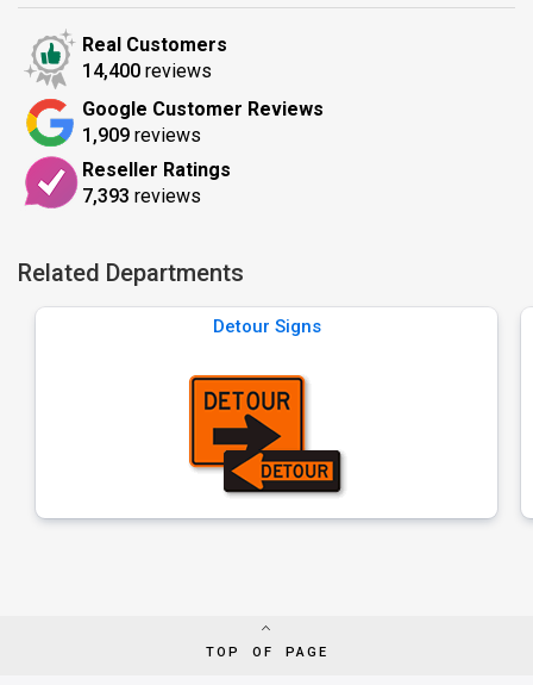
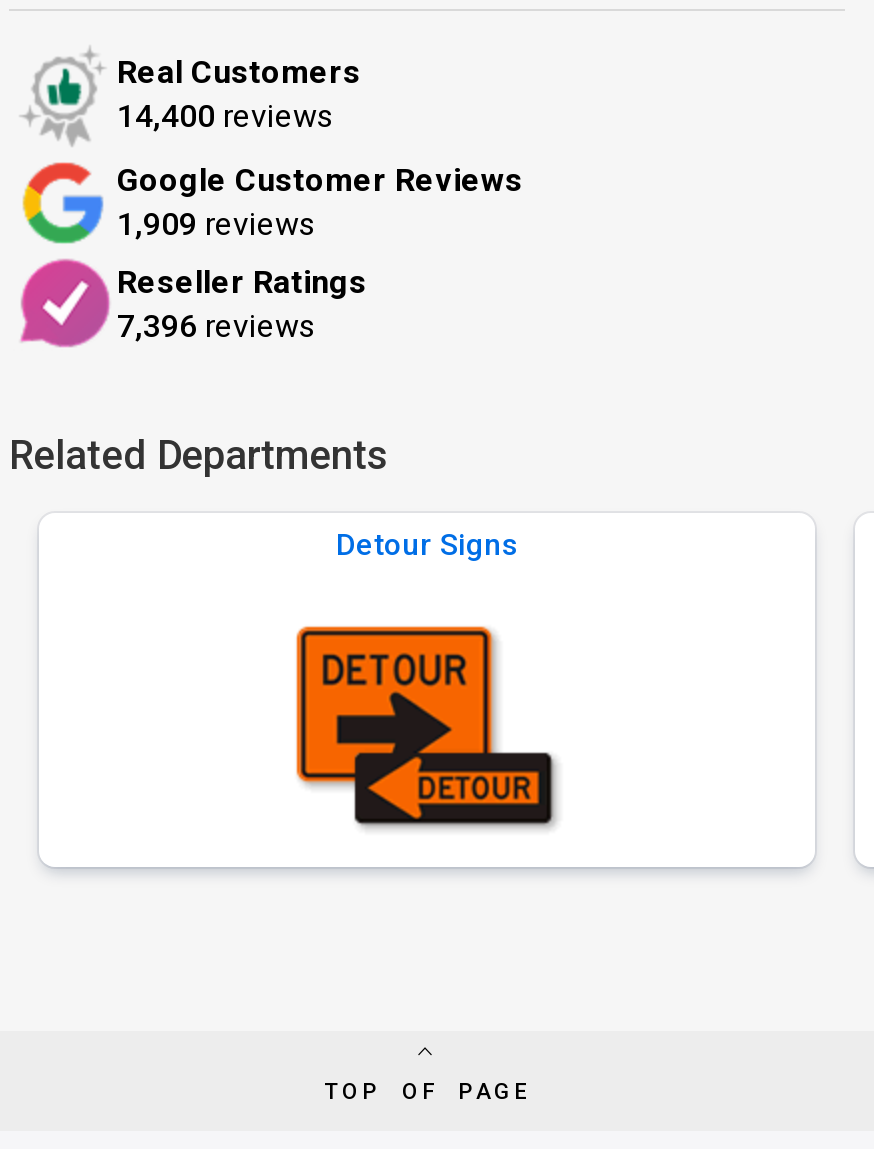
- 7,393 reviews
+ 7,396 reviews
